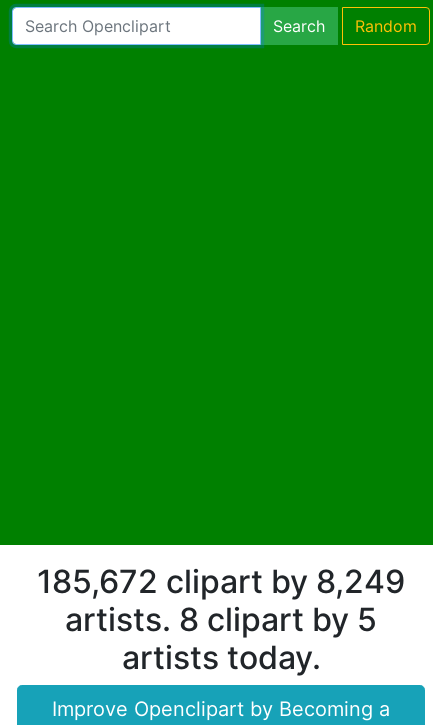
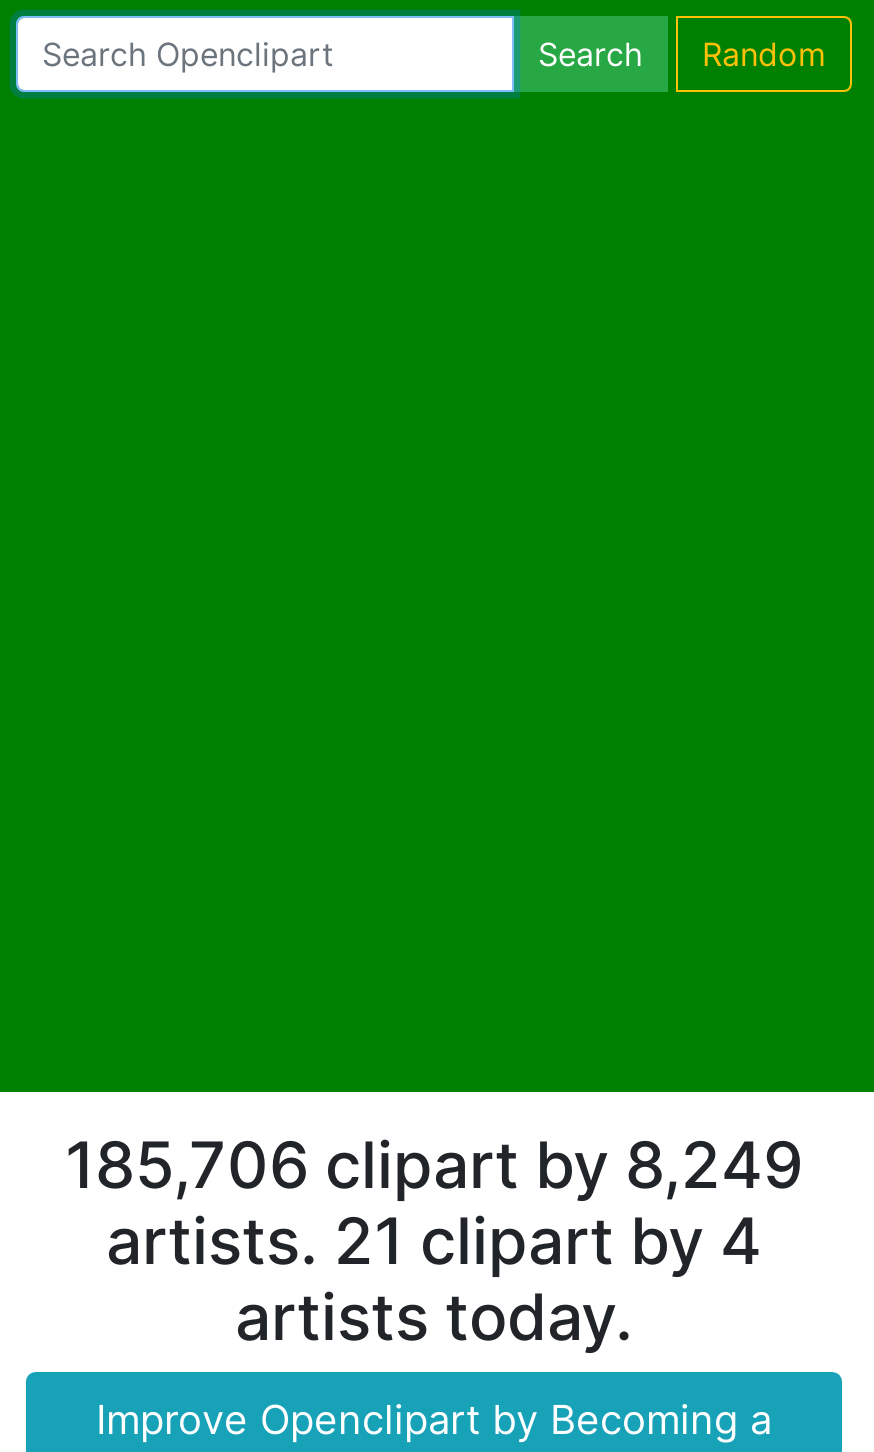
- 185,672 clipart by 8,249
+ 185,706 clipart by 8,249

- artists. 8 clipart by 5
+ artists. 21 clipart by 4
